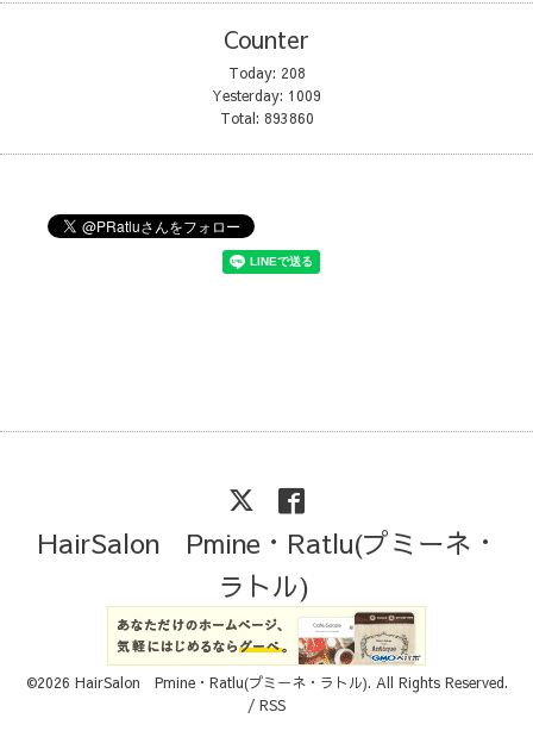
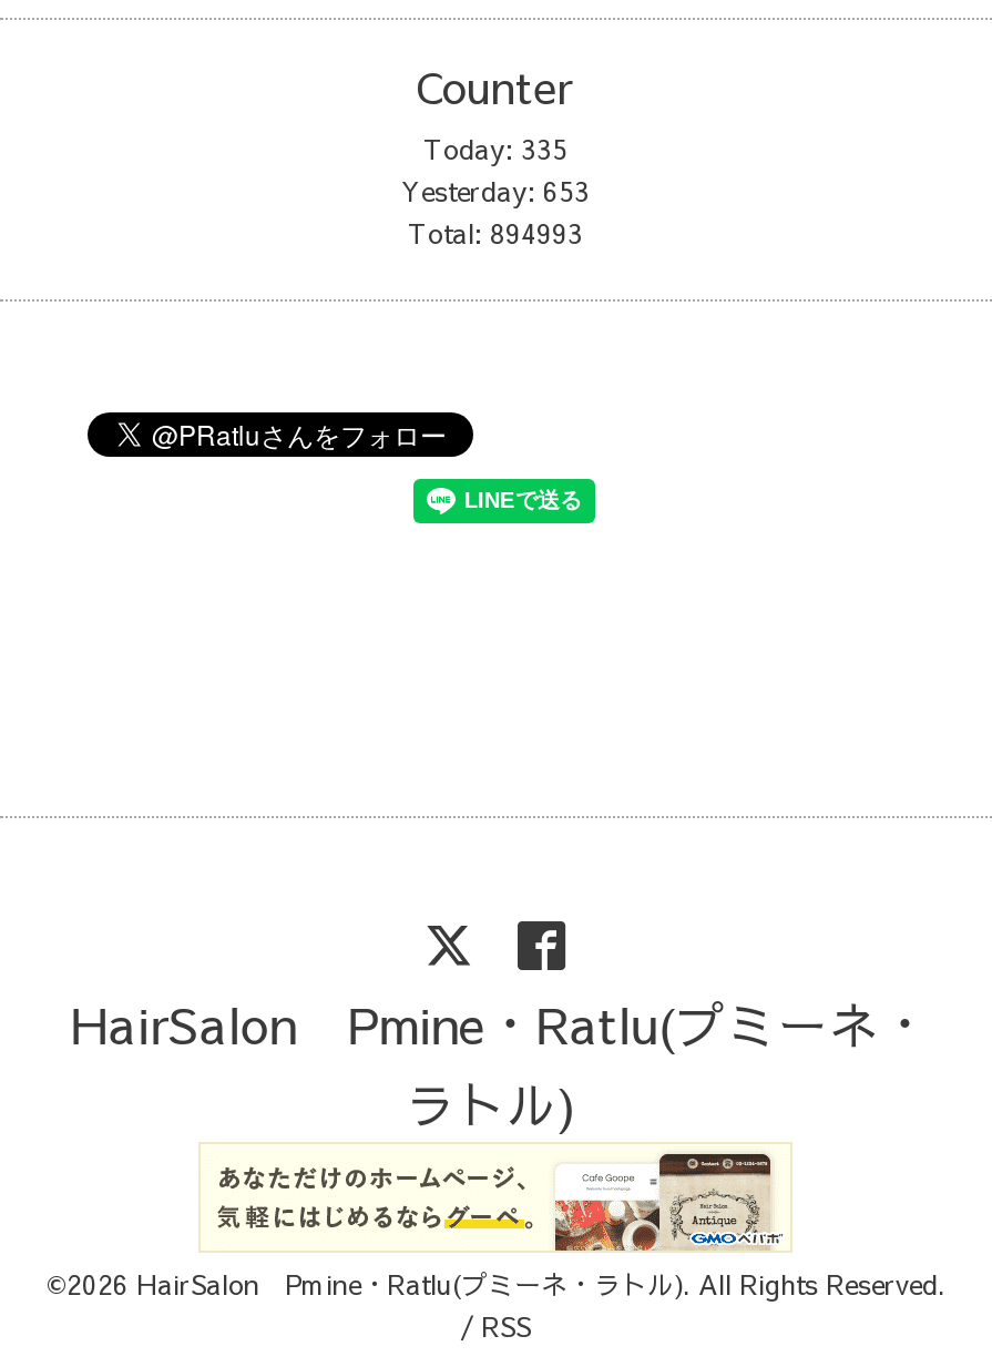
- Today: 208
+ Today: 335

- Yesterday: 1009
+ Yesterday: 653

- Total: 893860
+ Total: 894993
